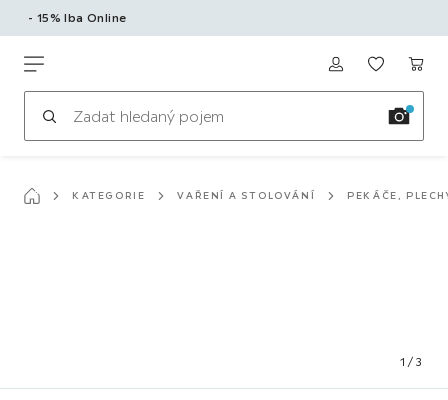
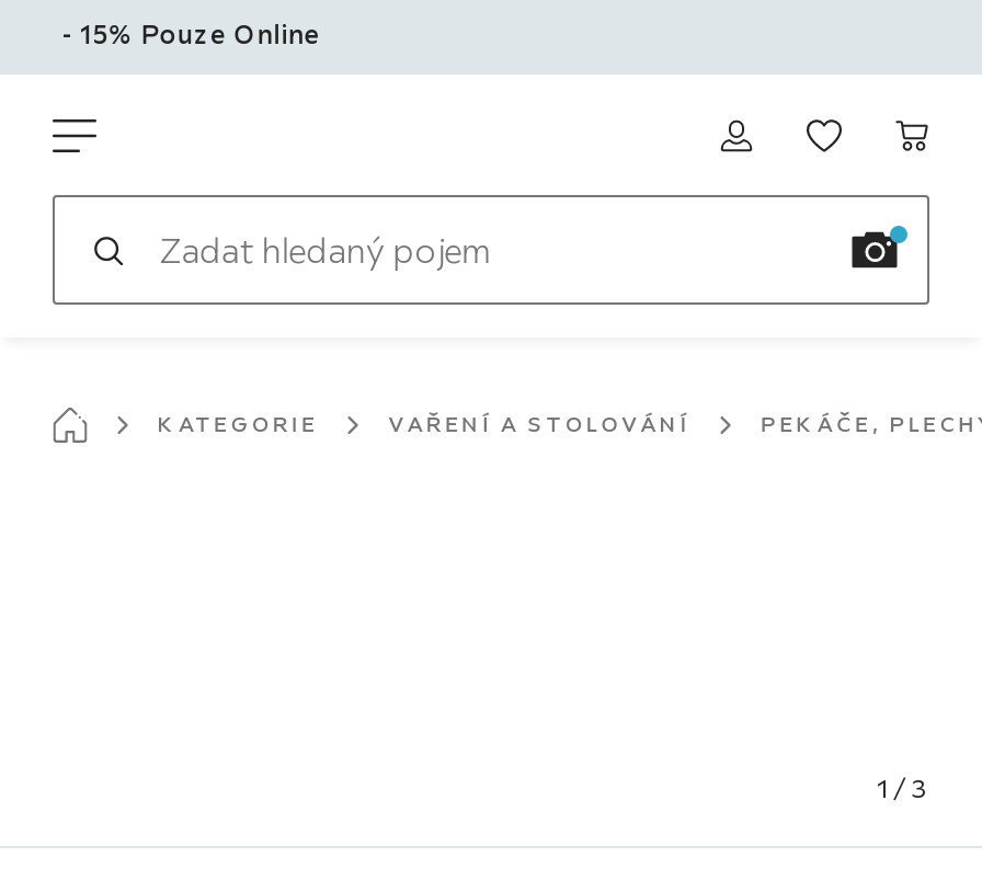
- - 15% Iba Online
+ - 15% Pouze Online
